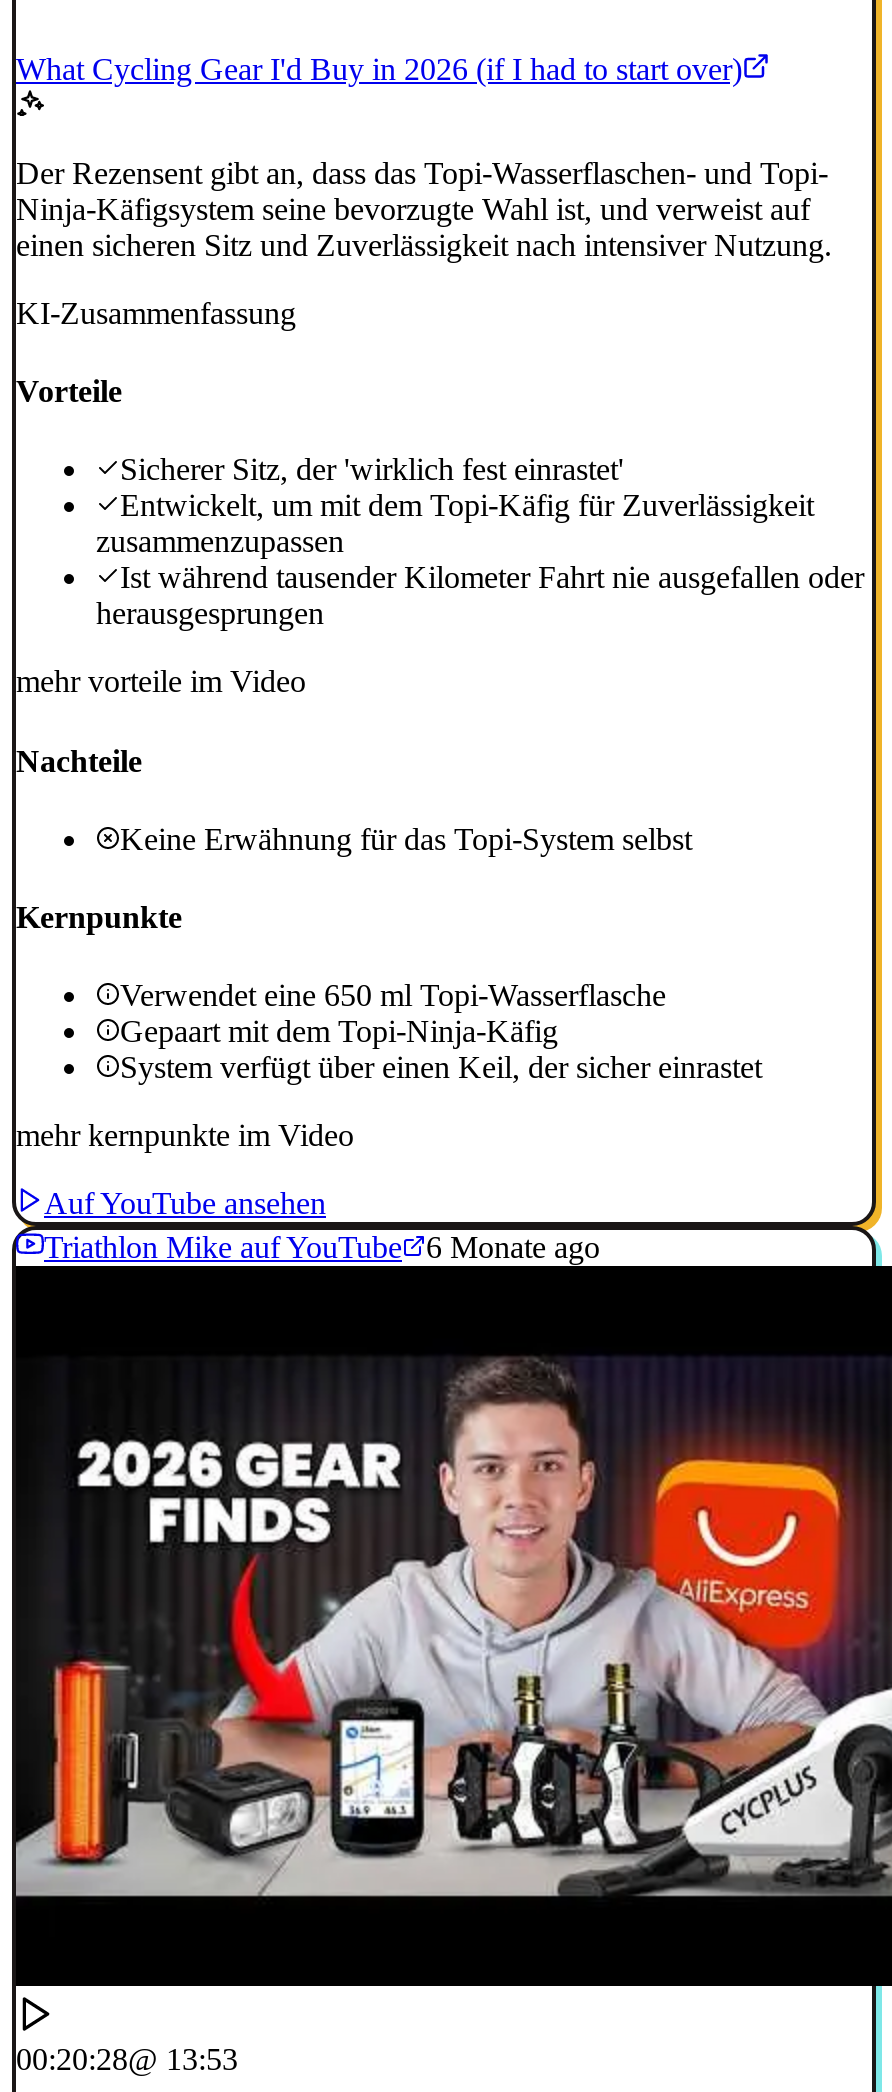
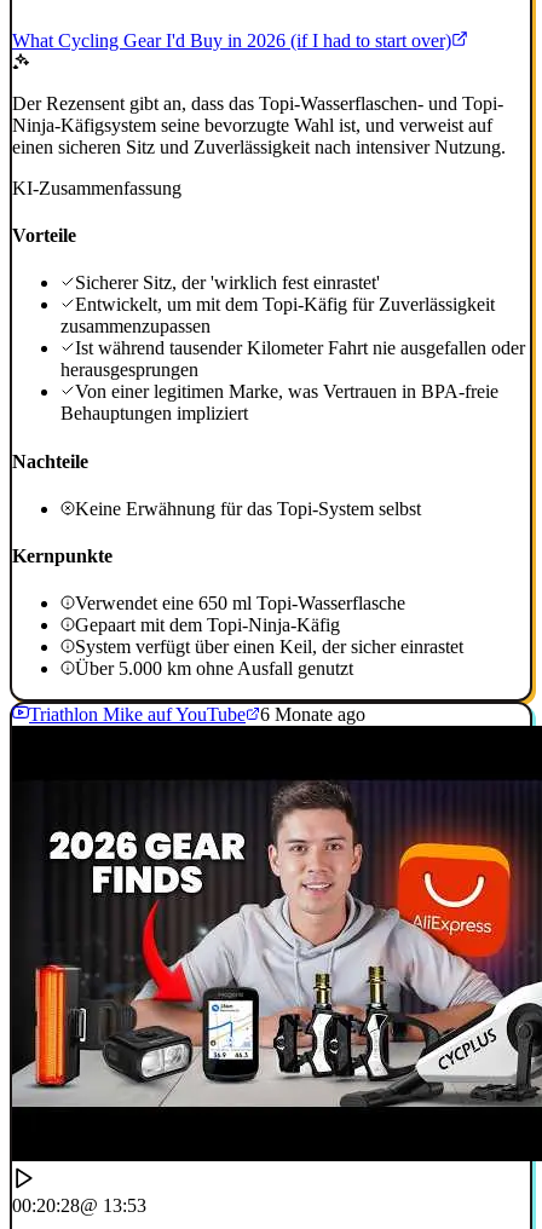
- mehr vorteile im Video
+ Von einer legitimen Marke, was Vertrauen in BPA-freie
+ Behauptungen impliziert

- mehr kernpunkte im Video
- Auf YouTube ansehen
+ Über 5.000 km ohne Ausfall genutzt
